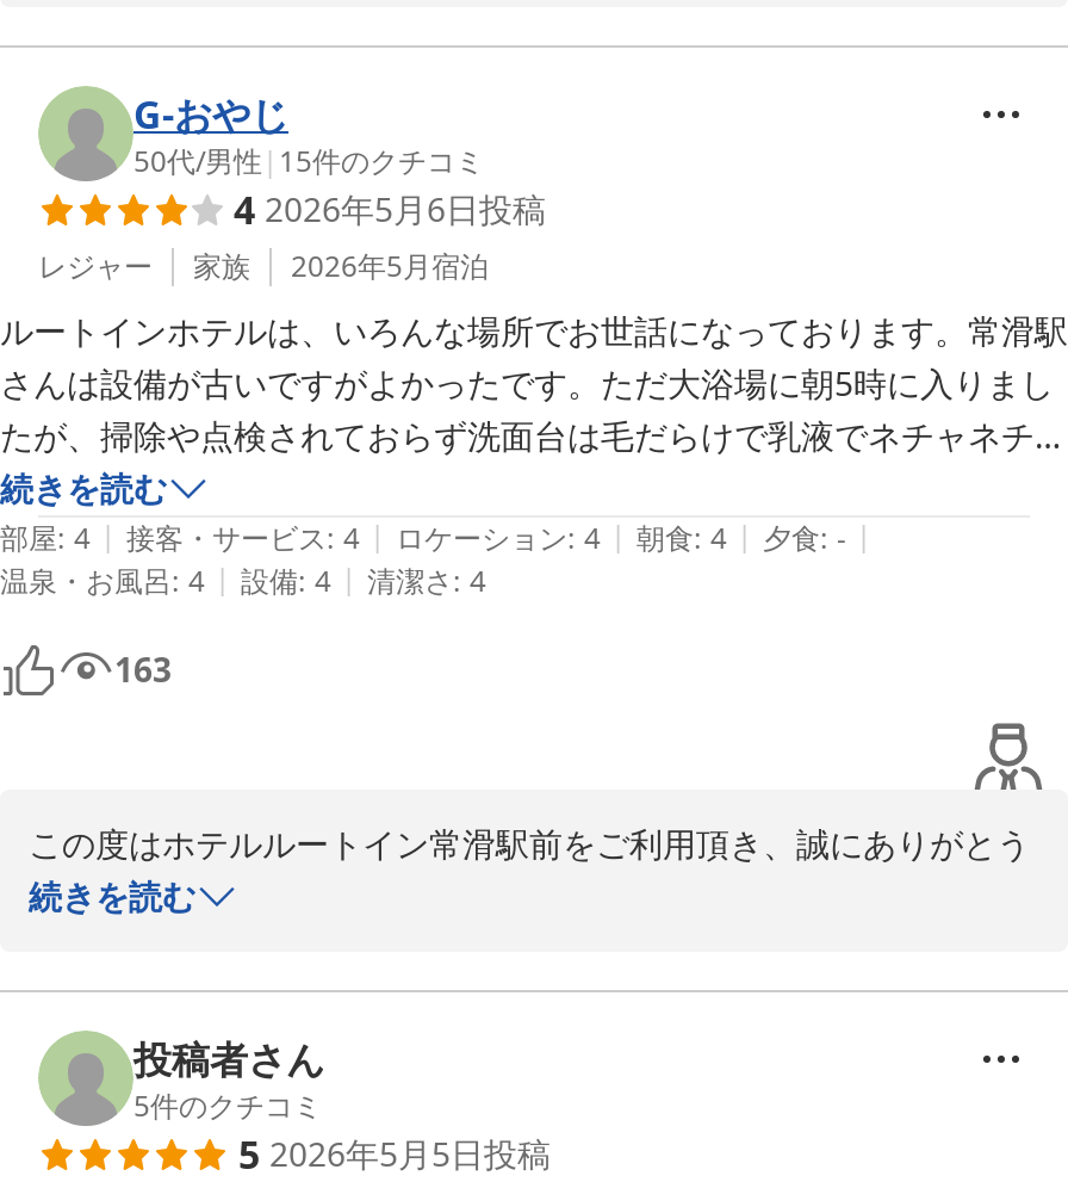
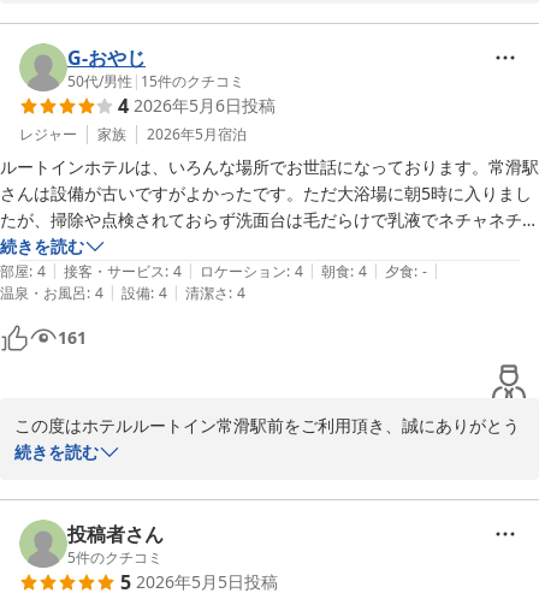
- 163
+ 161
